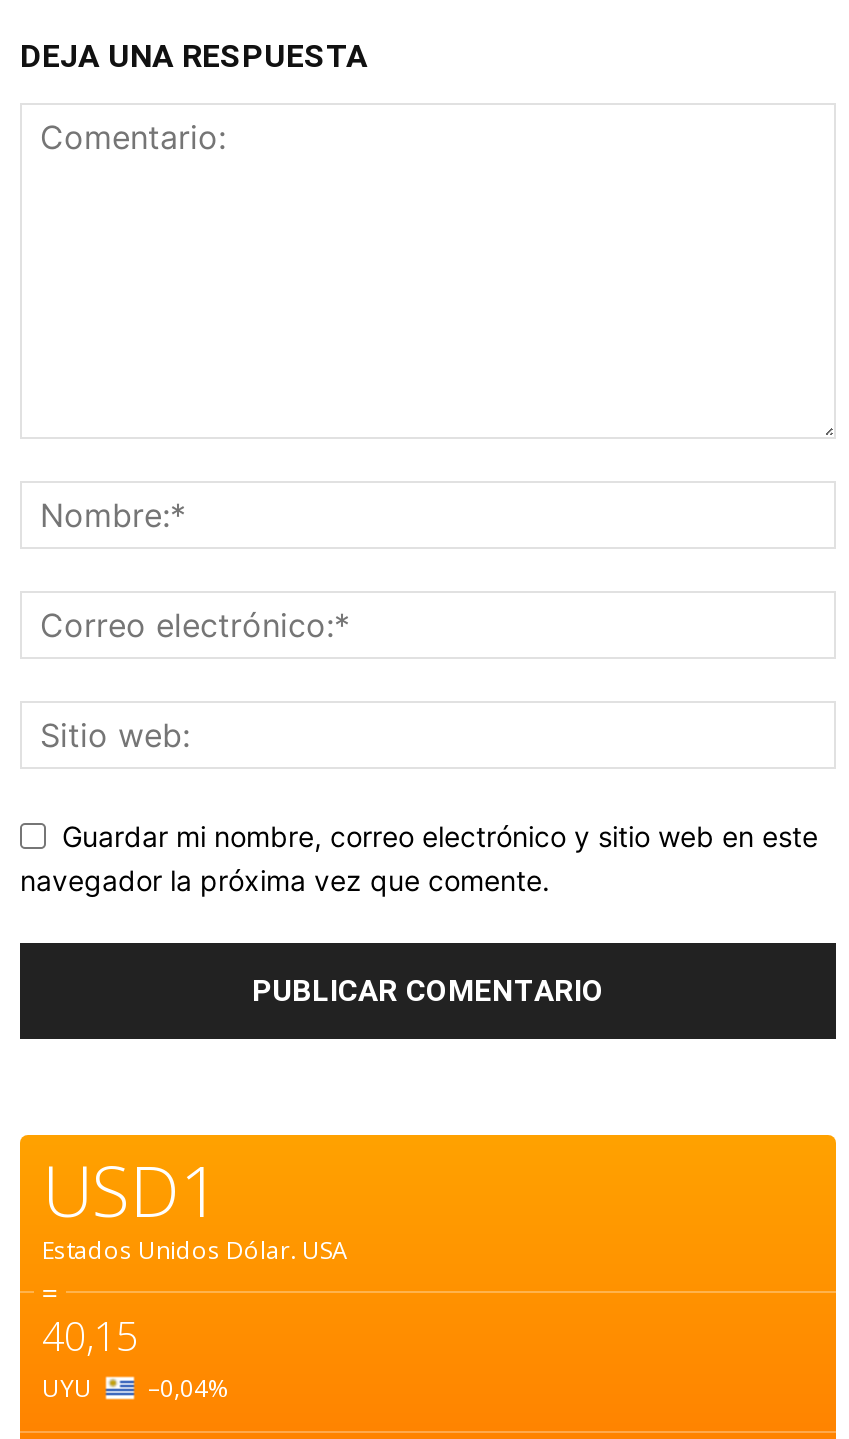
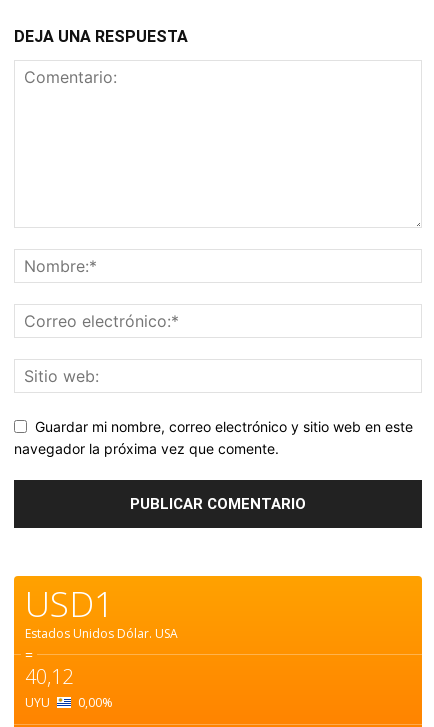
- 40,15
+ 40,12

- UYU –0,04%
+ UYU 0,00%
